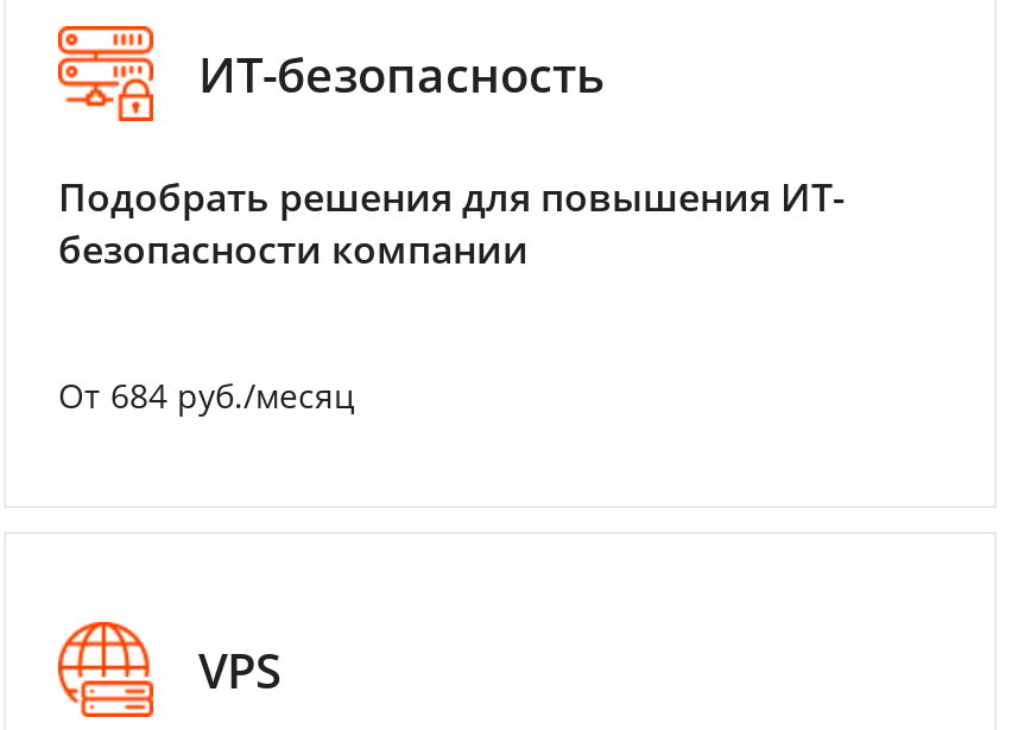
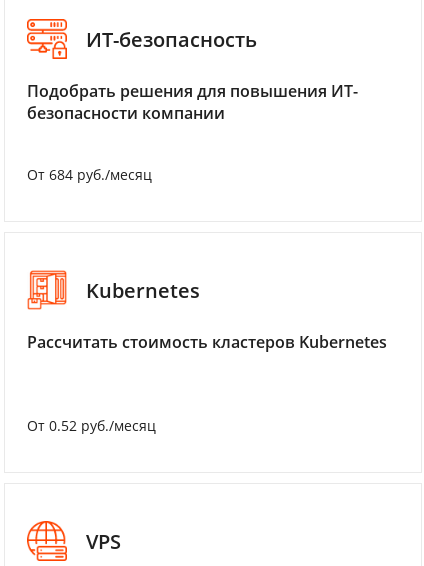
+ [image]
+ Kubernetes
+ Рассчитать стоимость кластеров Kubernetes

+ От 0.52 руб./месяц
